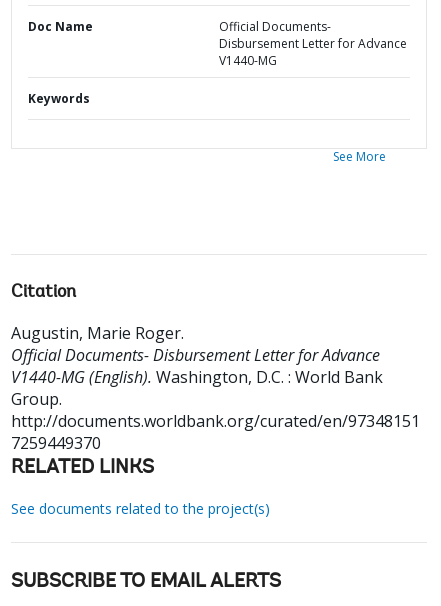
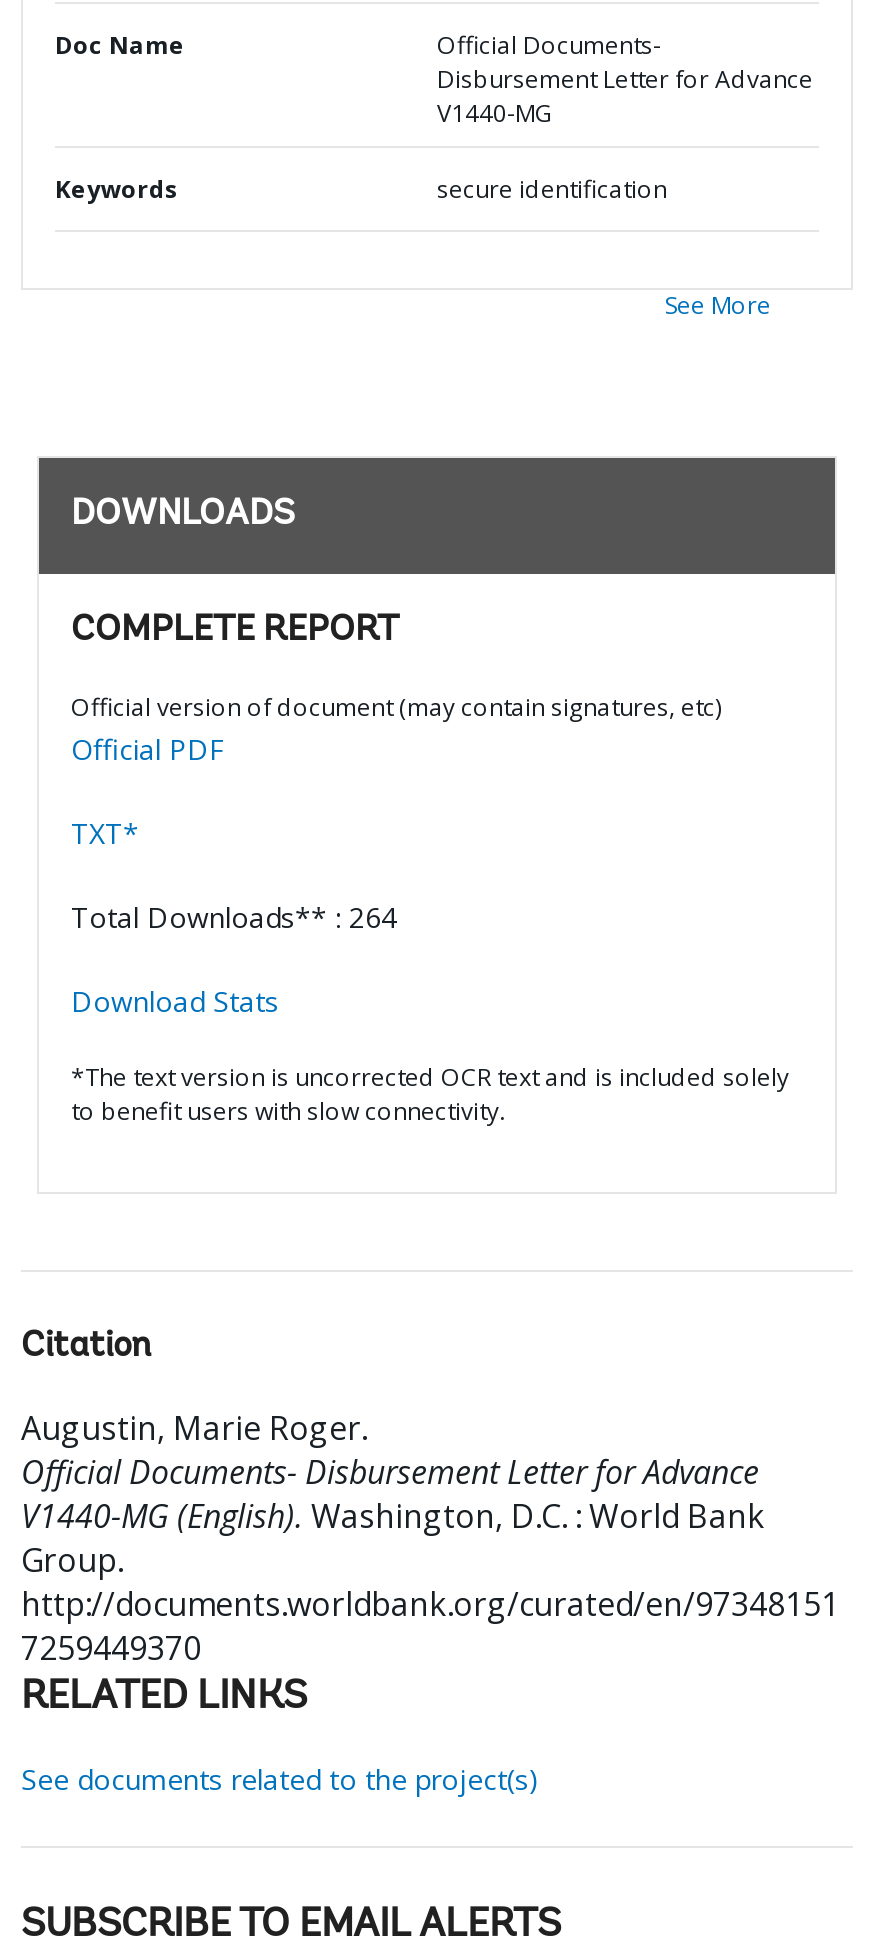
+ secure identification

+ DOWNLOADS
+ COMPLETE REPORT
+ Official version of document (may contain signatures, etc)
+ Official PDF
+ TXT*
+ Total Downloads** : 264
+ Download Stats
+ *The text version is uncorrected OCR text and is included solely
+ to benefit users with slow connectivity.
